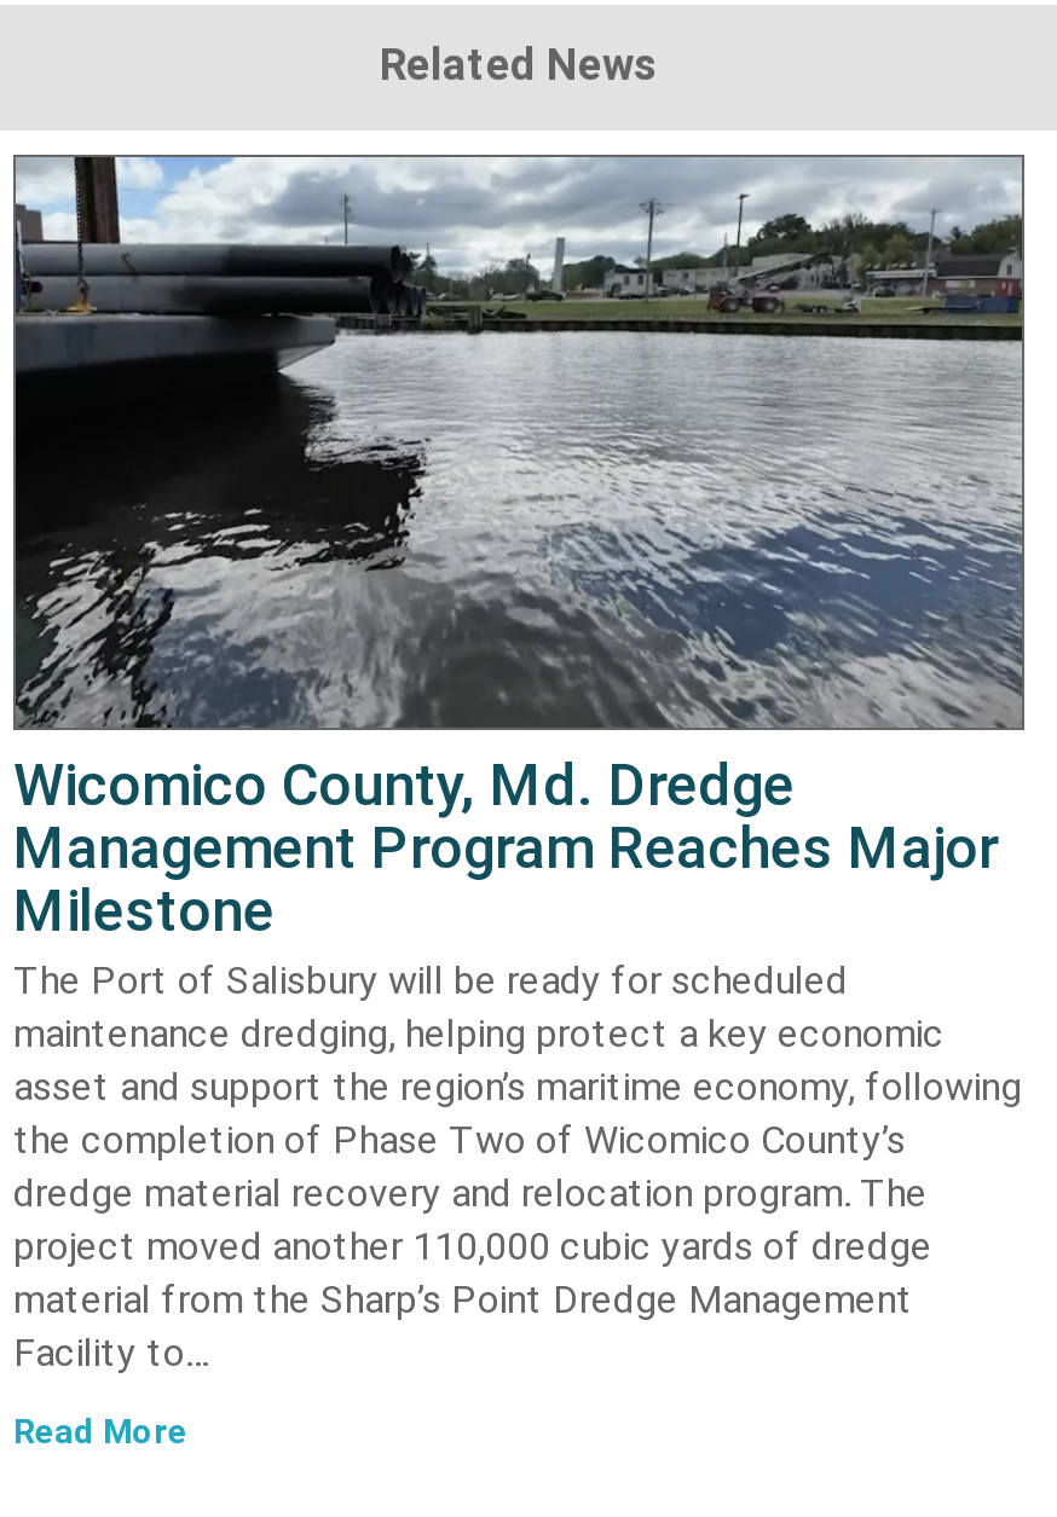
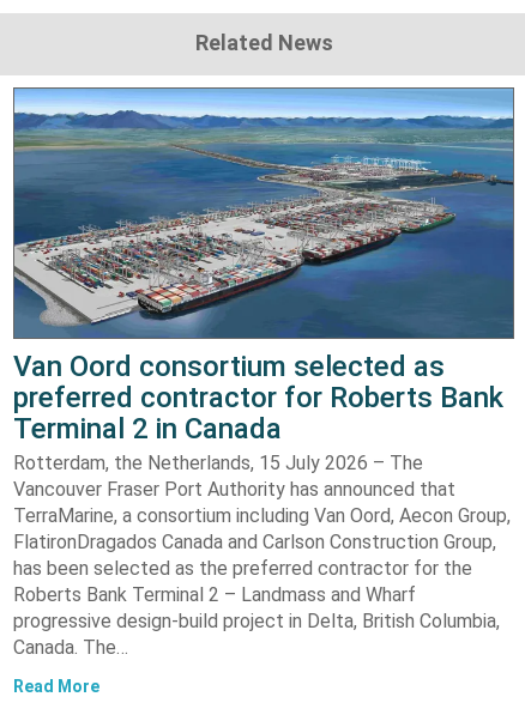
- [image]
- Wicomico County, Md. Dredge
- Management Program Reaches Major
- Milestone
- The Port of Salisbury will be ready for scheduled
- maintenance dredging, helping protect a key economic
- asset and support the region’s maritime economy, following
- the completion of Phase Two of Wicomico County’s
- dredge material recovery and relocation program. The
- project moved another 110,000 cubic yards of dredge
- material from the Sharp’s Point Dredge Management
- Facility to…
+ [image]
+ Van Oord consortium selected as
+ preferred contractor for Roberts Bank
+ Terminal 2 in Canada
+ Rotterdam, the Netherlands, 15 July 2026 – The
+ Vancouver Fraser Port Authority has announced that
+ TerraMarine, a consortium including Van Oord, Aecon Group,
+ FlatironDragados Canada and Carlson Construction Group,
+ has been selected as the preferred contractor for the
+ Roberts Bank Terminal 2 – Landmass and Wharf
+ progressive design-build project in Delta, British Columbia,
+ Canada. The…
